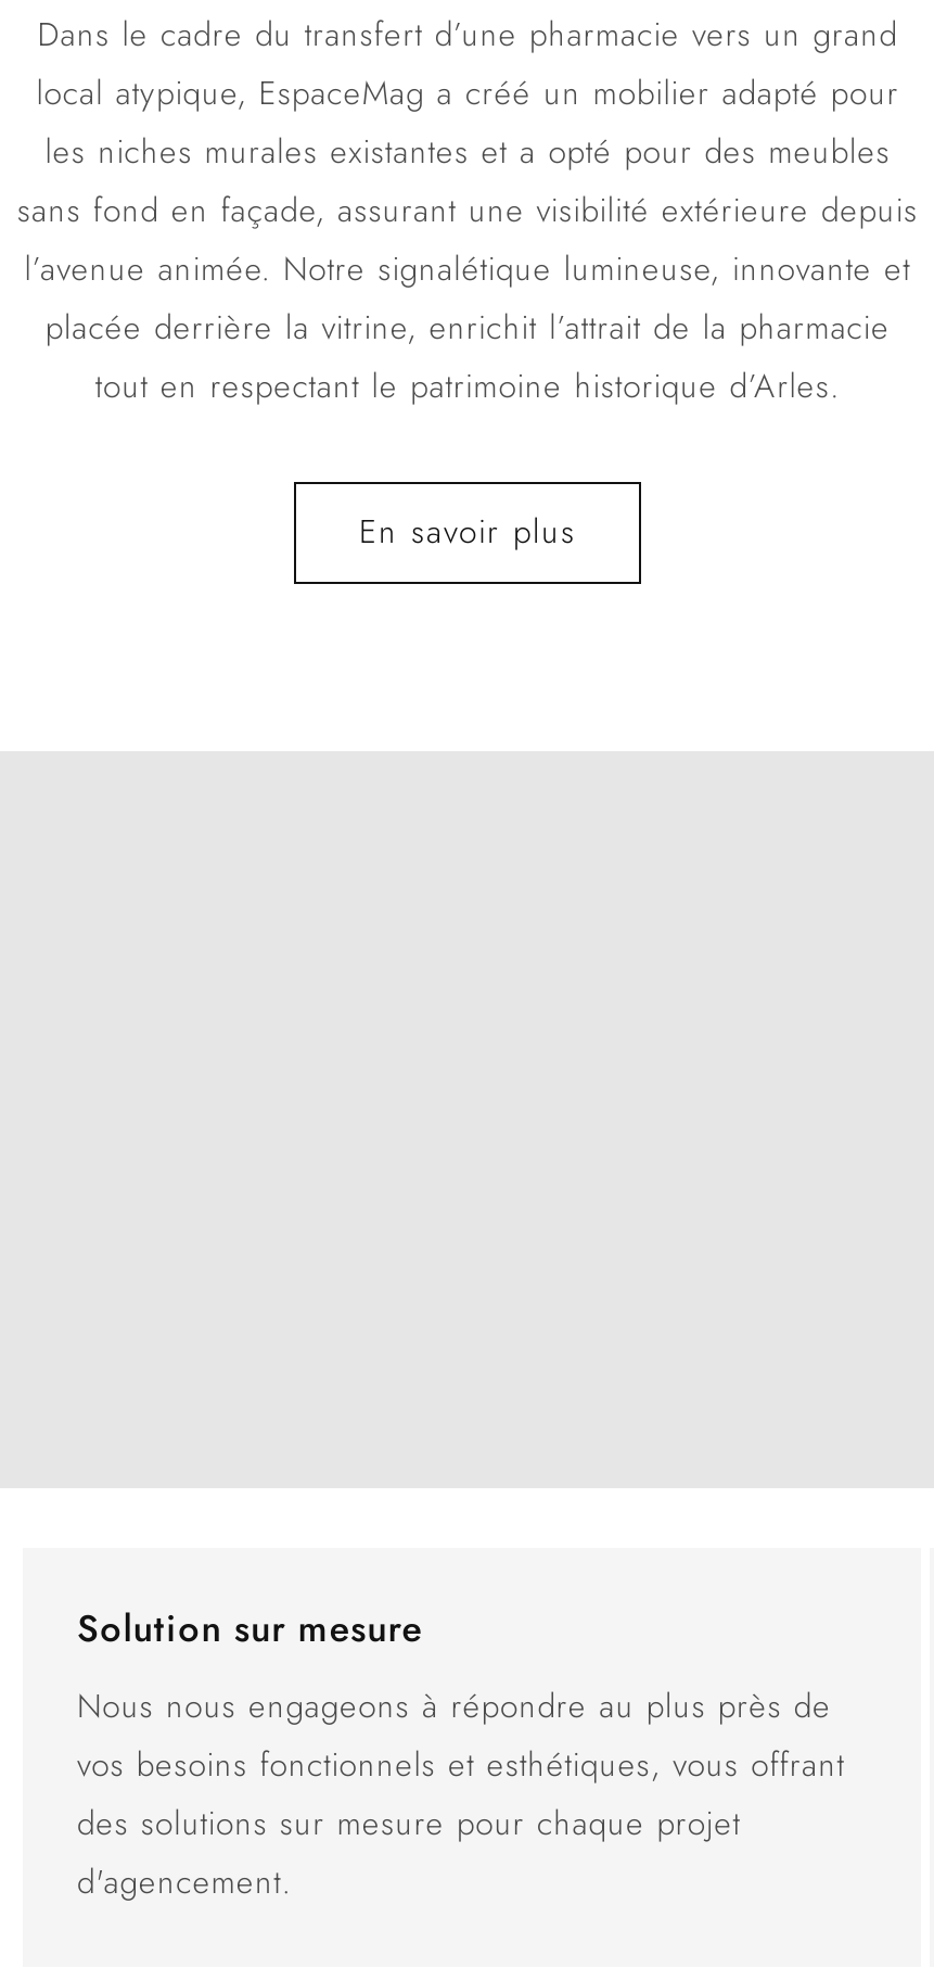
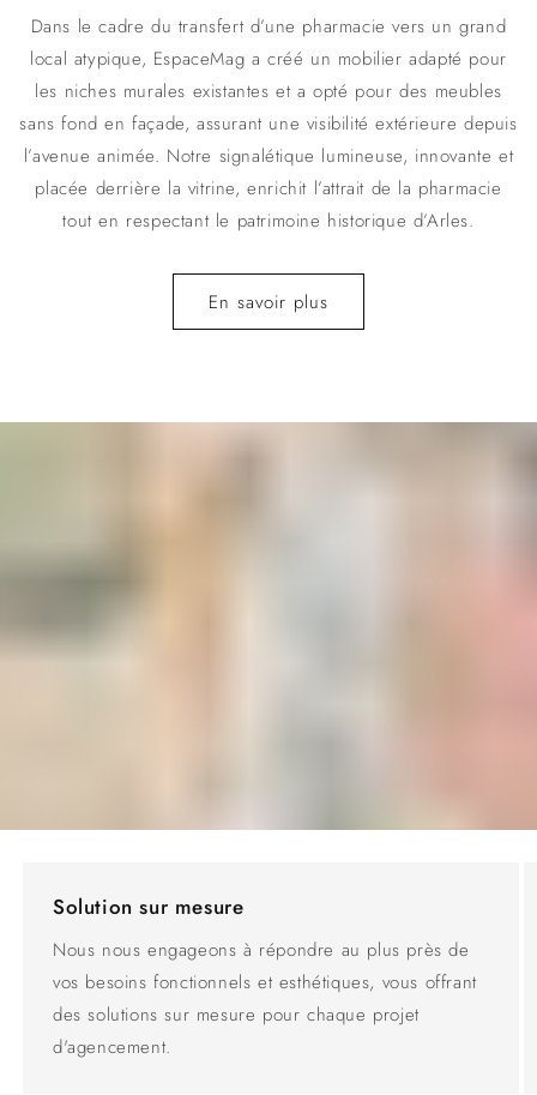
+ [image]
